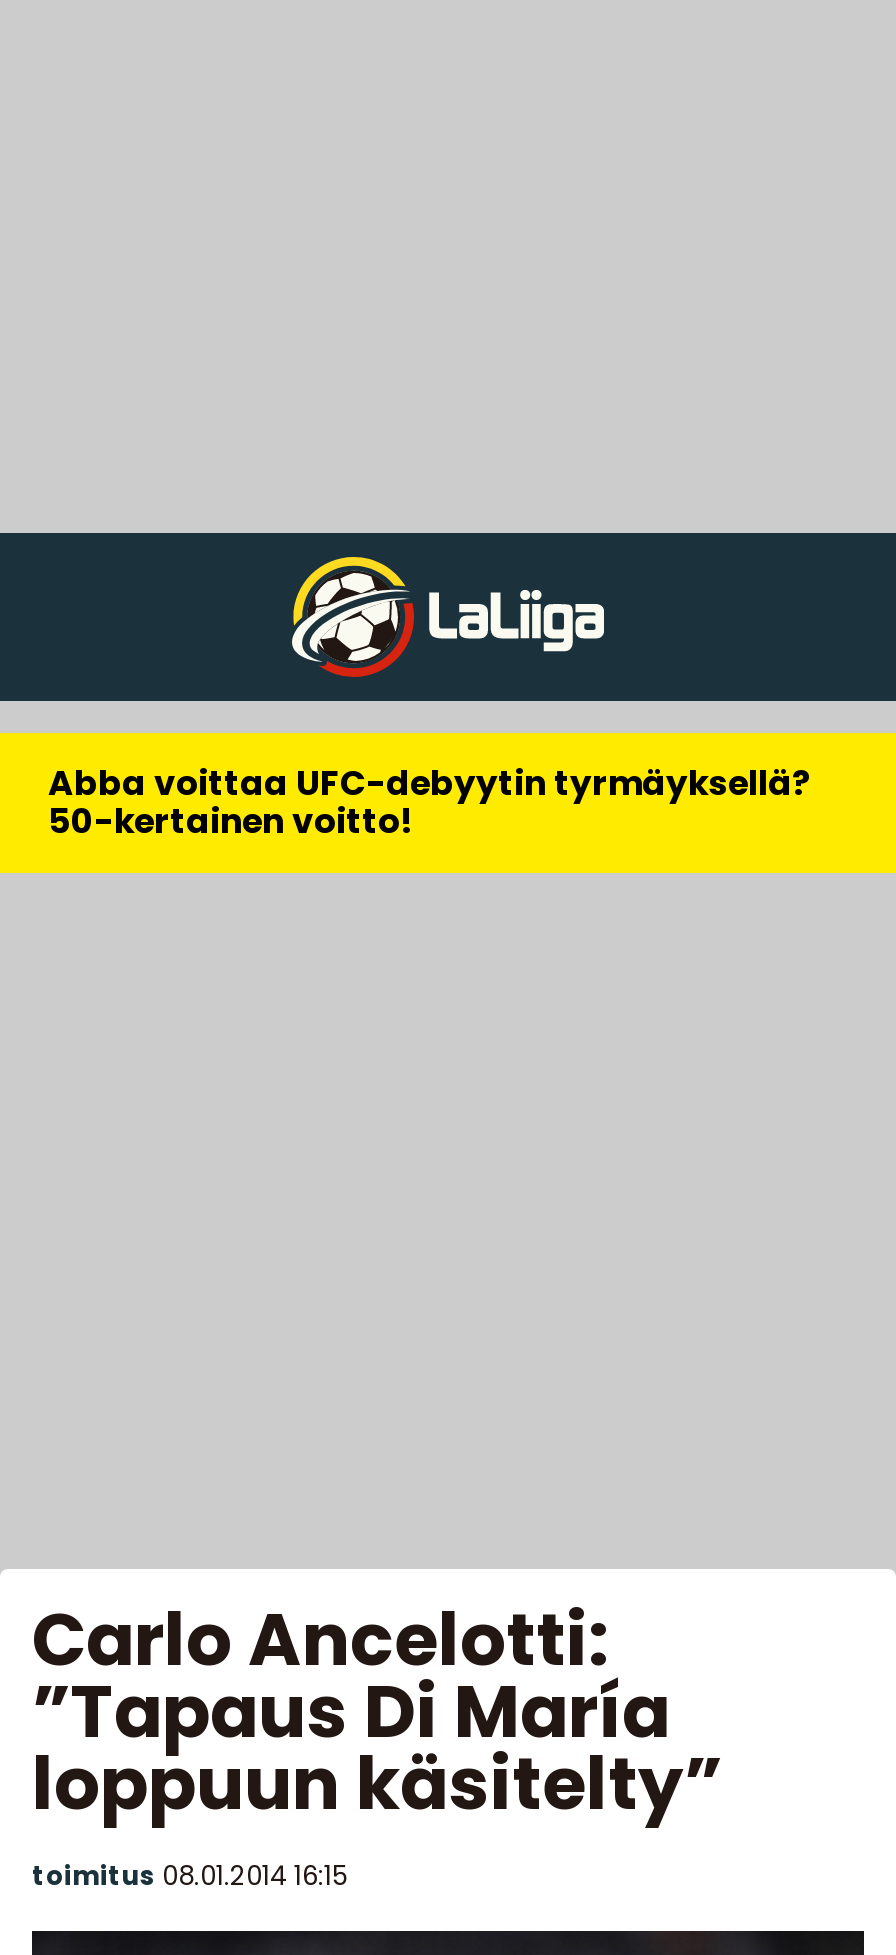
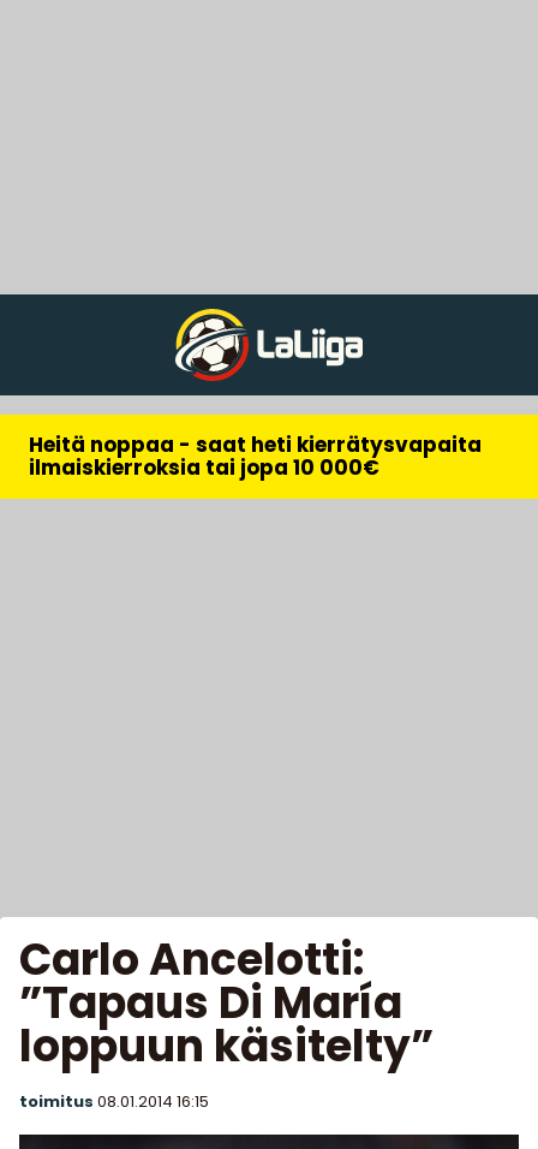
- Abba voittaa UFC-debyytin tyrmäyksellä?
- 50-kertainen voitto!
+ Heitä noppaa - saat heti kierrätysvapaita
+ ilmaiskierroksia tai jopa 10 000€
